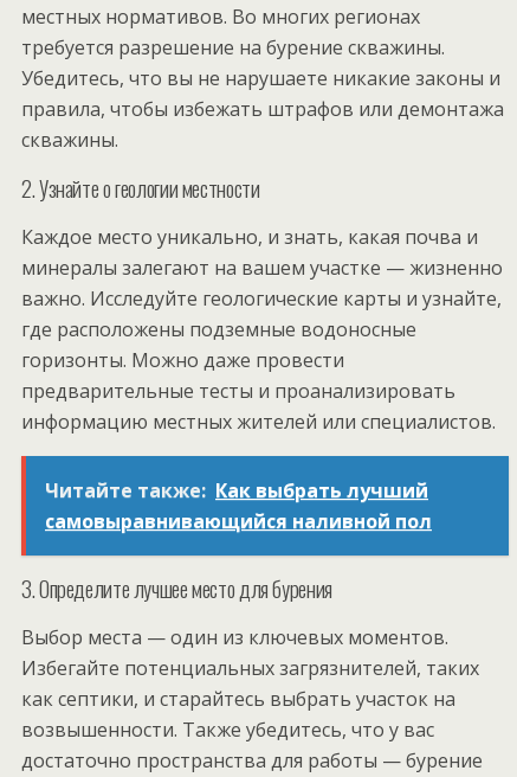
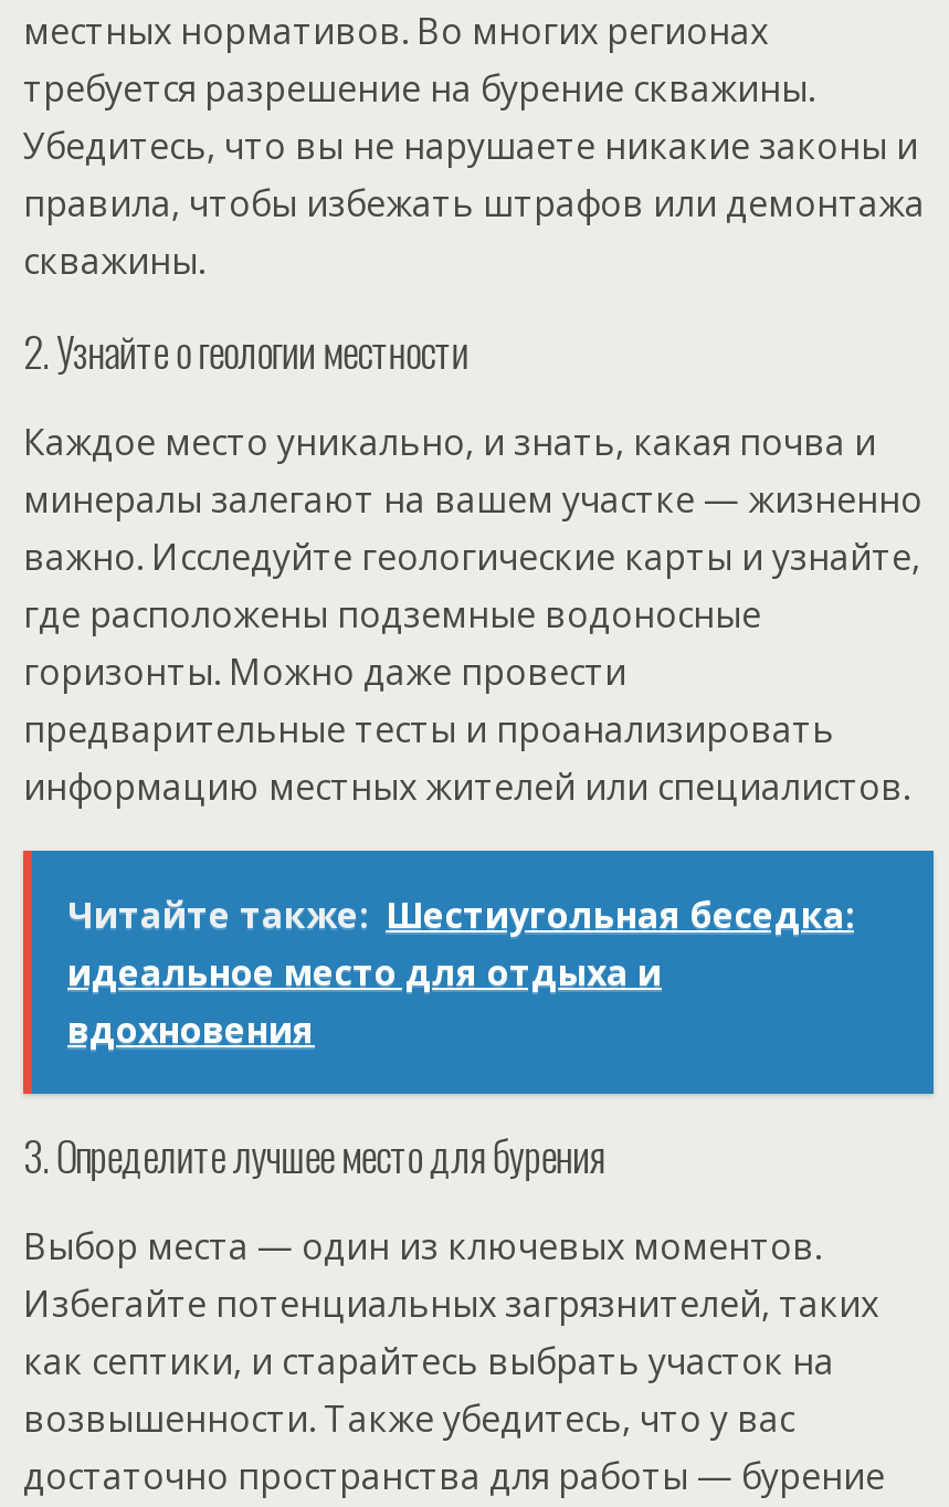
- Читайте также: Как выбрать лучший
- самовыравнивающийся наливной пол
+ Читайте также: Шестиугольная беседка:
+ идеальное место для отдыха и
+ вдохновения
